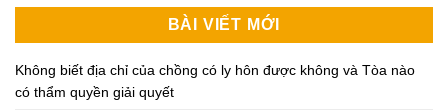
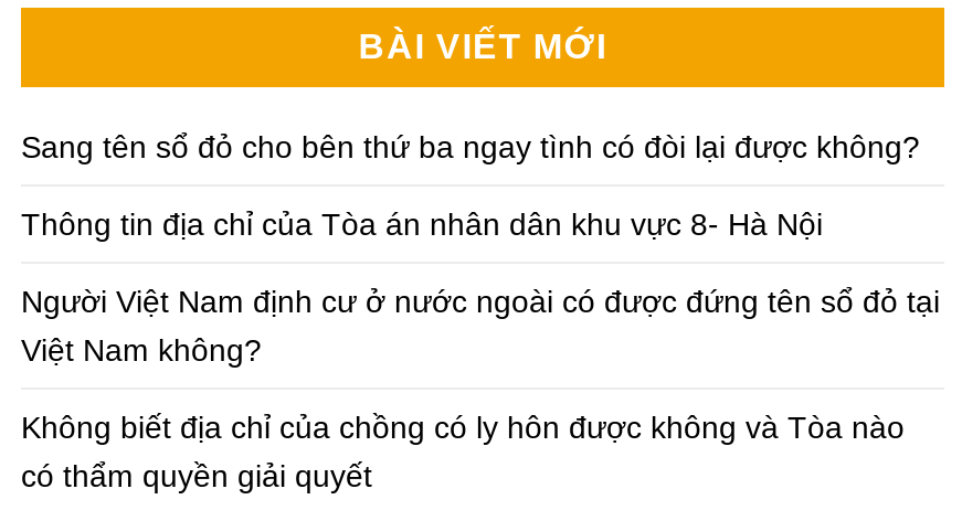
+ Sang tên sổ đỏ cho bên thứ ba ngay tình có đòi lại được không?
+ Thông tin địa chỉ của Tòa án nhân dân khu vực 8- Hà Nội
+ Người Việt Nam định cư ở nước ngoài có được đứng tên sổ đỏ tại
+ Việt Nam không?
